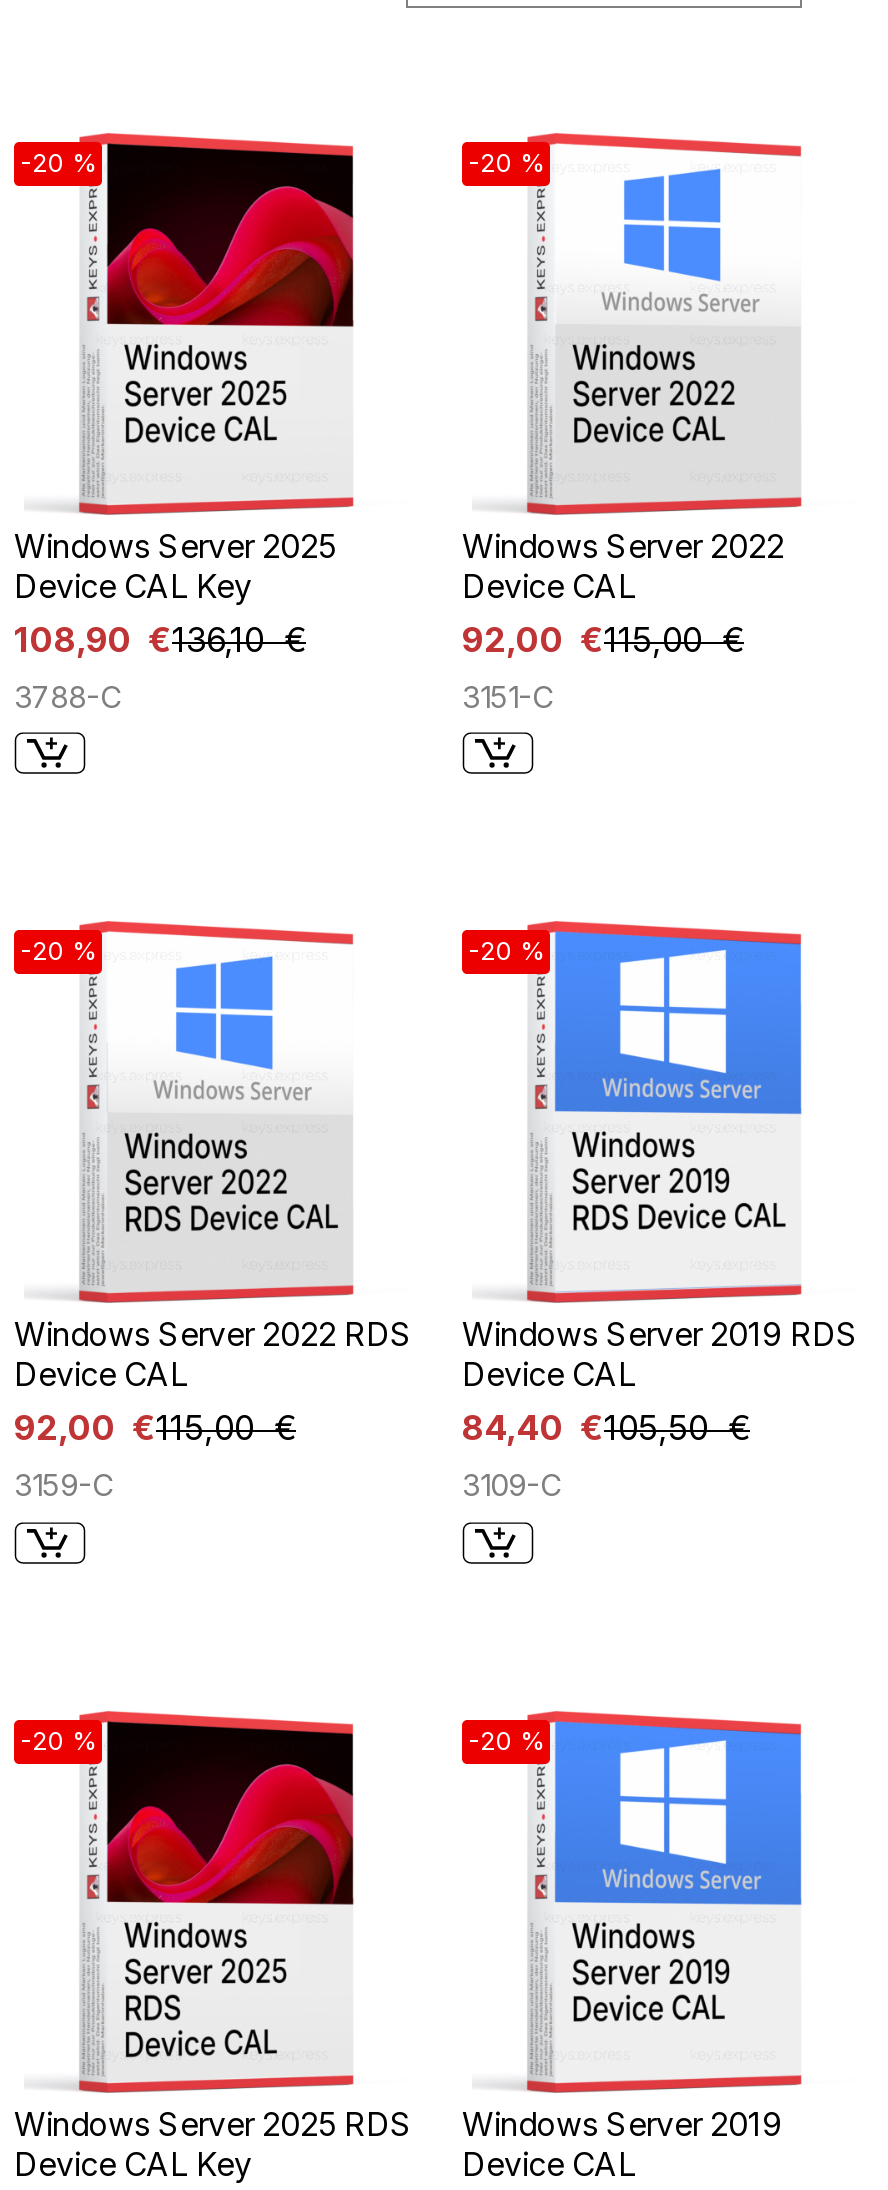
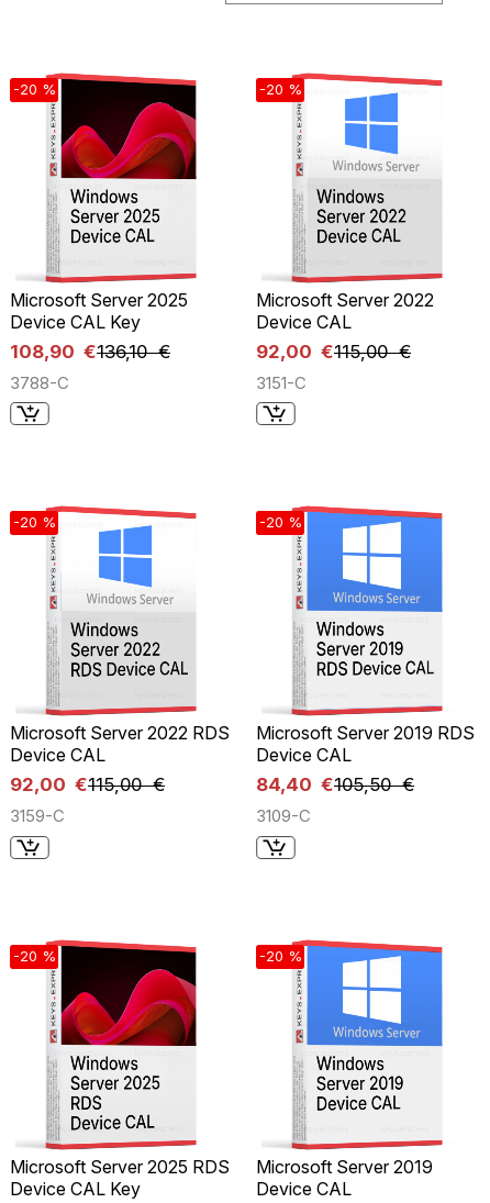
- Windows Server 2025
+ Microsoft Server 2025

- Windows Server 2022
+ Microsoft Server 2022

- Windows Server 2022 RDS
+ Microsoft Server 2022 RDS

- Windows Server 2019 RDS
+ Microsoft Server 2019 RDS

- Windows Server 2025 RDS
+ Microsoft Server 2025 RDS

- Windows Server 2019
+ Microsoft Server 2019
